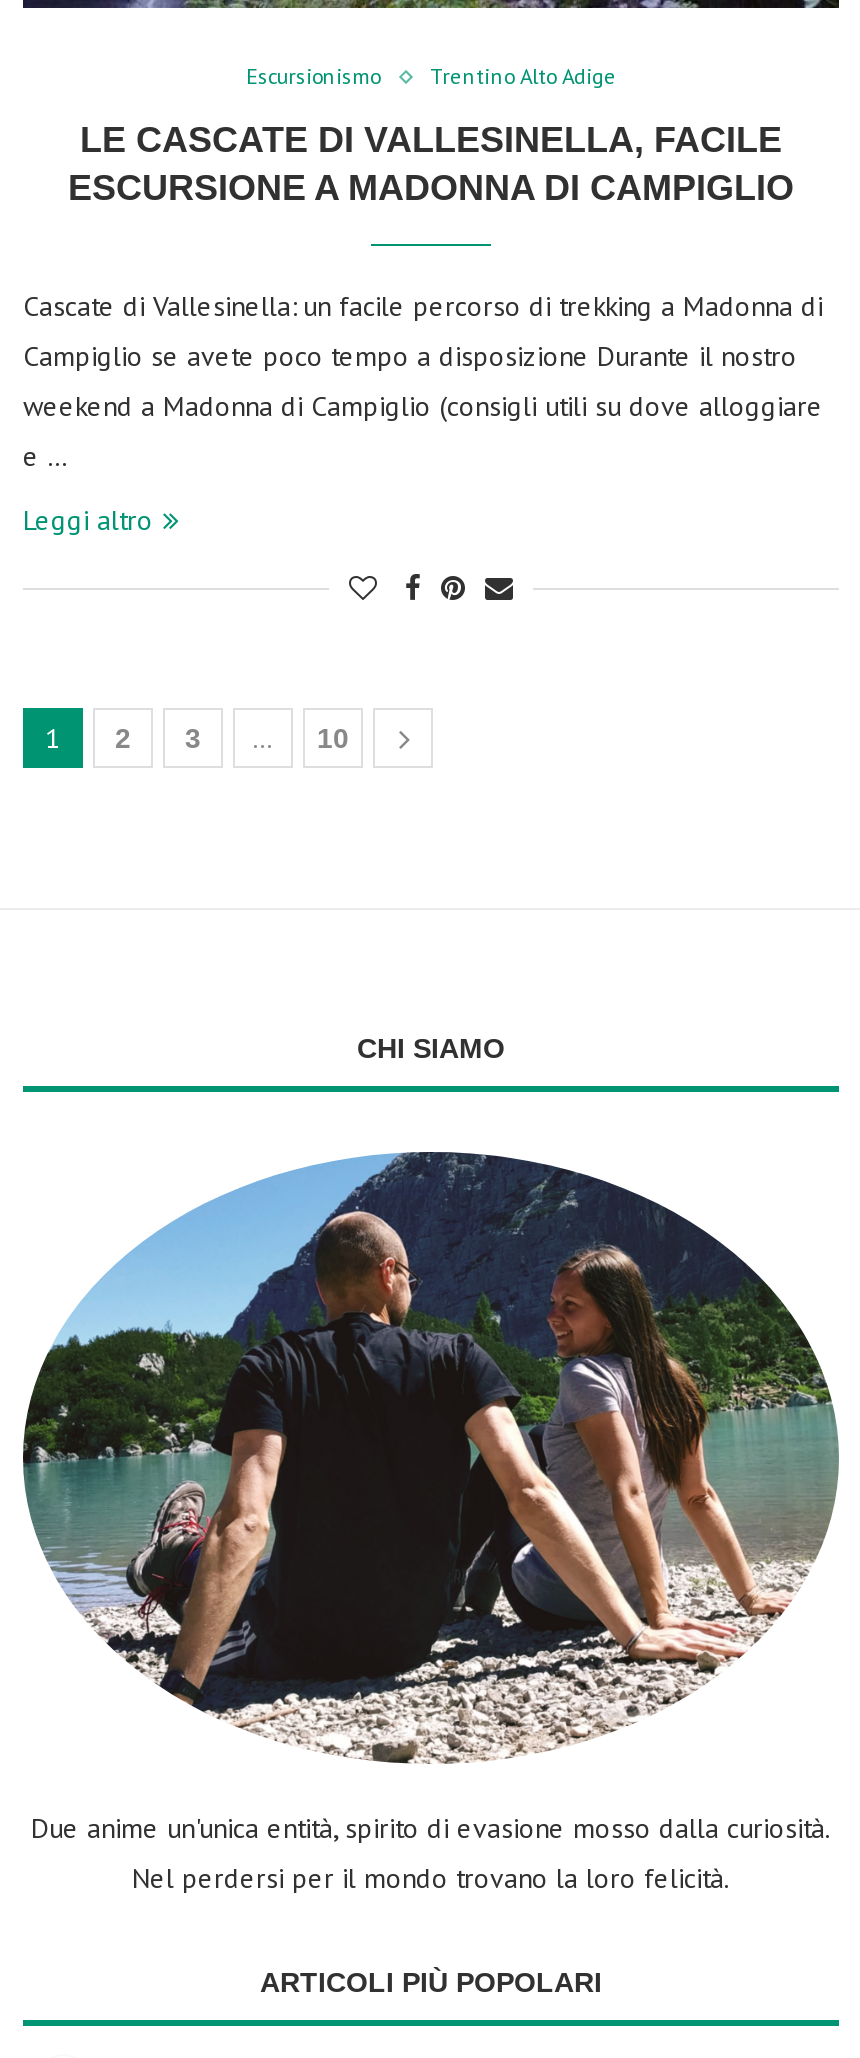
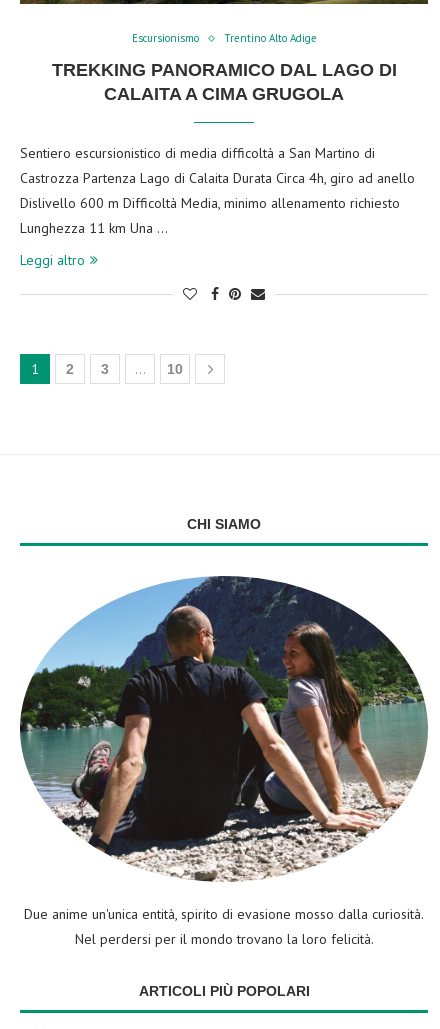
- LE CASCATE DI VALLESINELLA, FACILE
- ESCURSIONE A MADONNA DI CAMPIGLIO
+ TREKKING PANORAMICO DAL LAGO DI
+ CALAITA A CIMA GRUGOLA

- Cascate di Vallesinella: un facile percorso di trekking a Madonna di
- Campiglio se avete poco tempo a disposizione Durante il nostro
- weekend a Madonna di Campiglio (consigli utili su dove alloggiare
- e …
+ Sentiero escursionistico di media difficoltà a San Martino di
+ Castrozza Partenza Lago di Calaita Durata Circa 4h, giro ad anello
+ Dislivello 600 m Difficoltà Media, minimo allenamento richiesto
+ Lunghezza 11 km Una …
